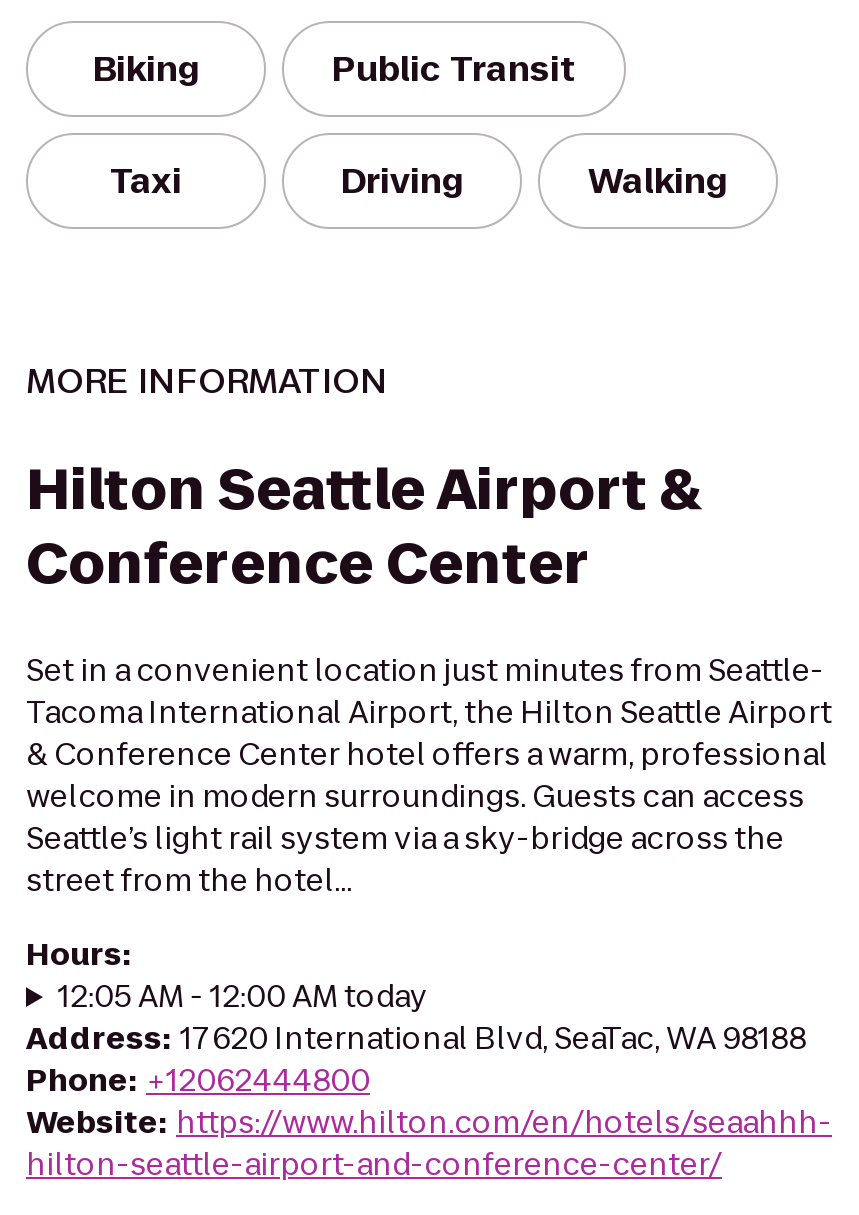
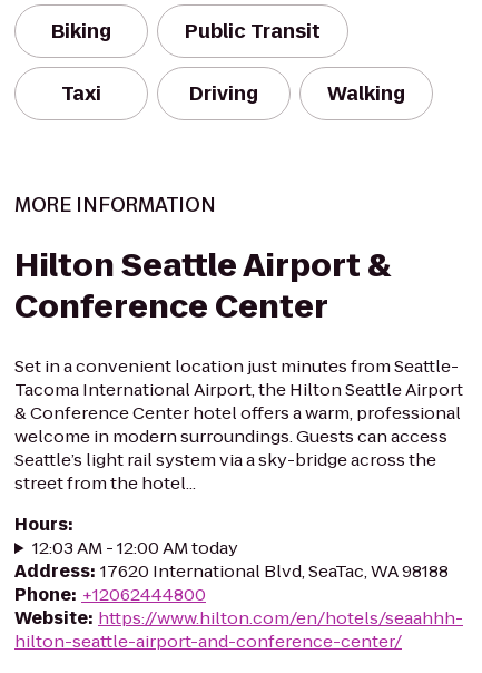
- 12:05 AM - 12:00 AM today
+ 12:03 AM - 12:00 AM today
